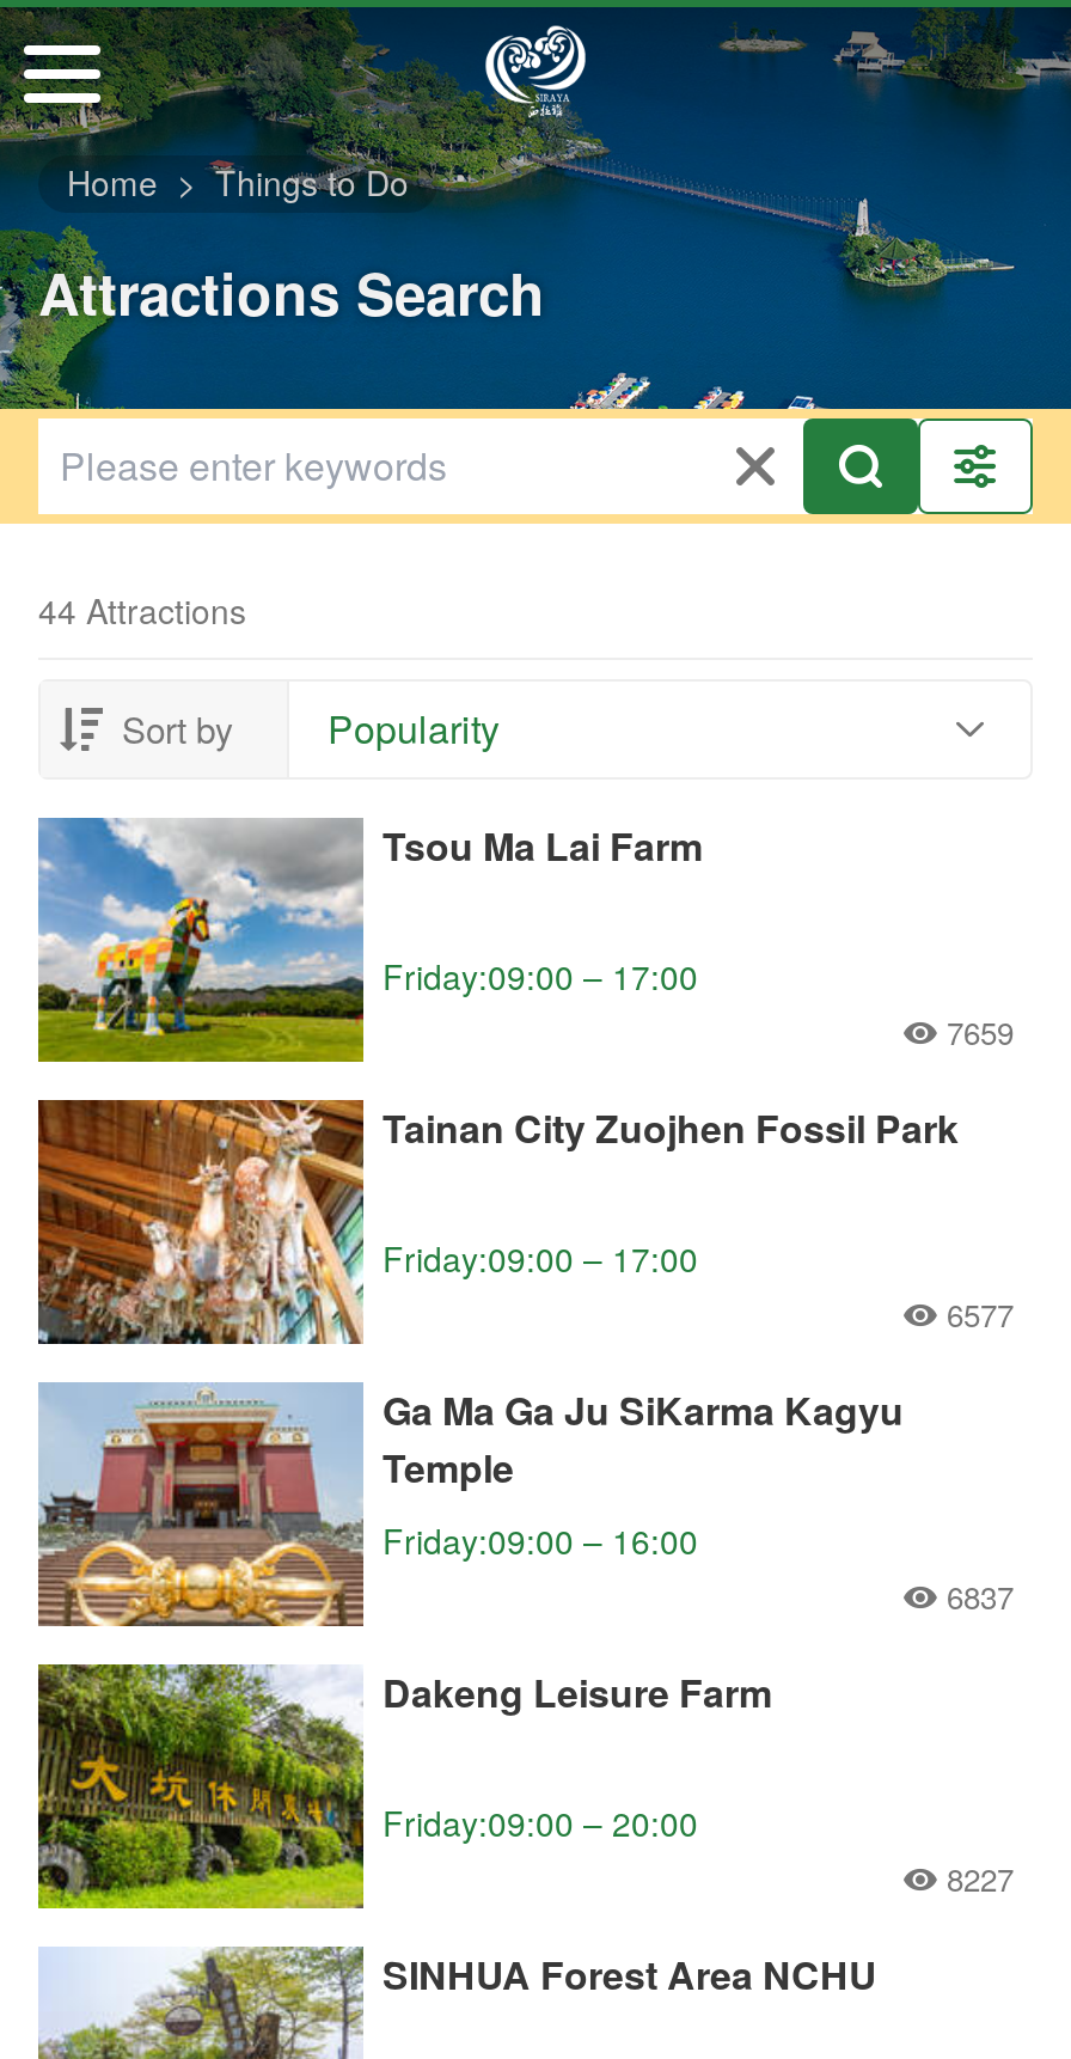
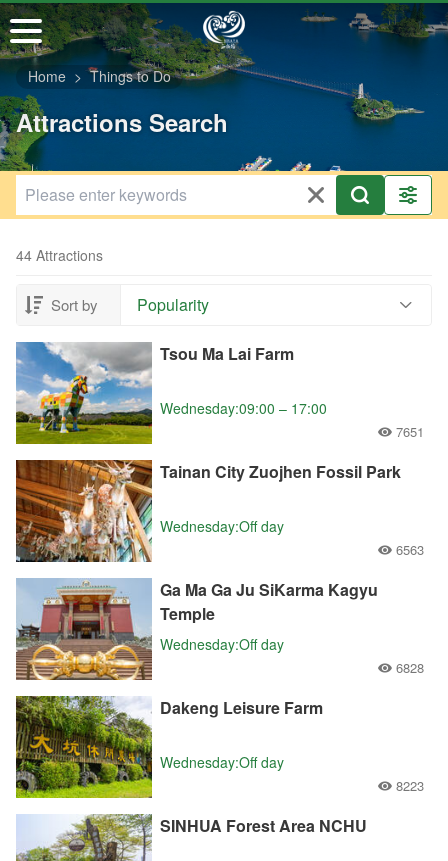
- Friday:09:00 – 17:00
- 7659
+ Wednesday:09:00 – 17:00
+ 7651

- Friday:09:00 – 17:00
- 6577
+ Wednesday:Off day
+ 6563

- Friday:09:00 – 16:00
- 6837
+ Wednesday:Off day
+ 6828

- Friday:09:00 – 20:00
- 8227
+ Wednesday:Off day
+ 8223
